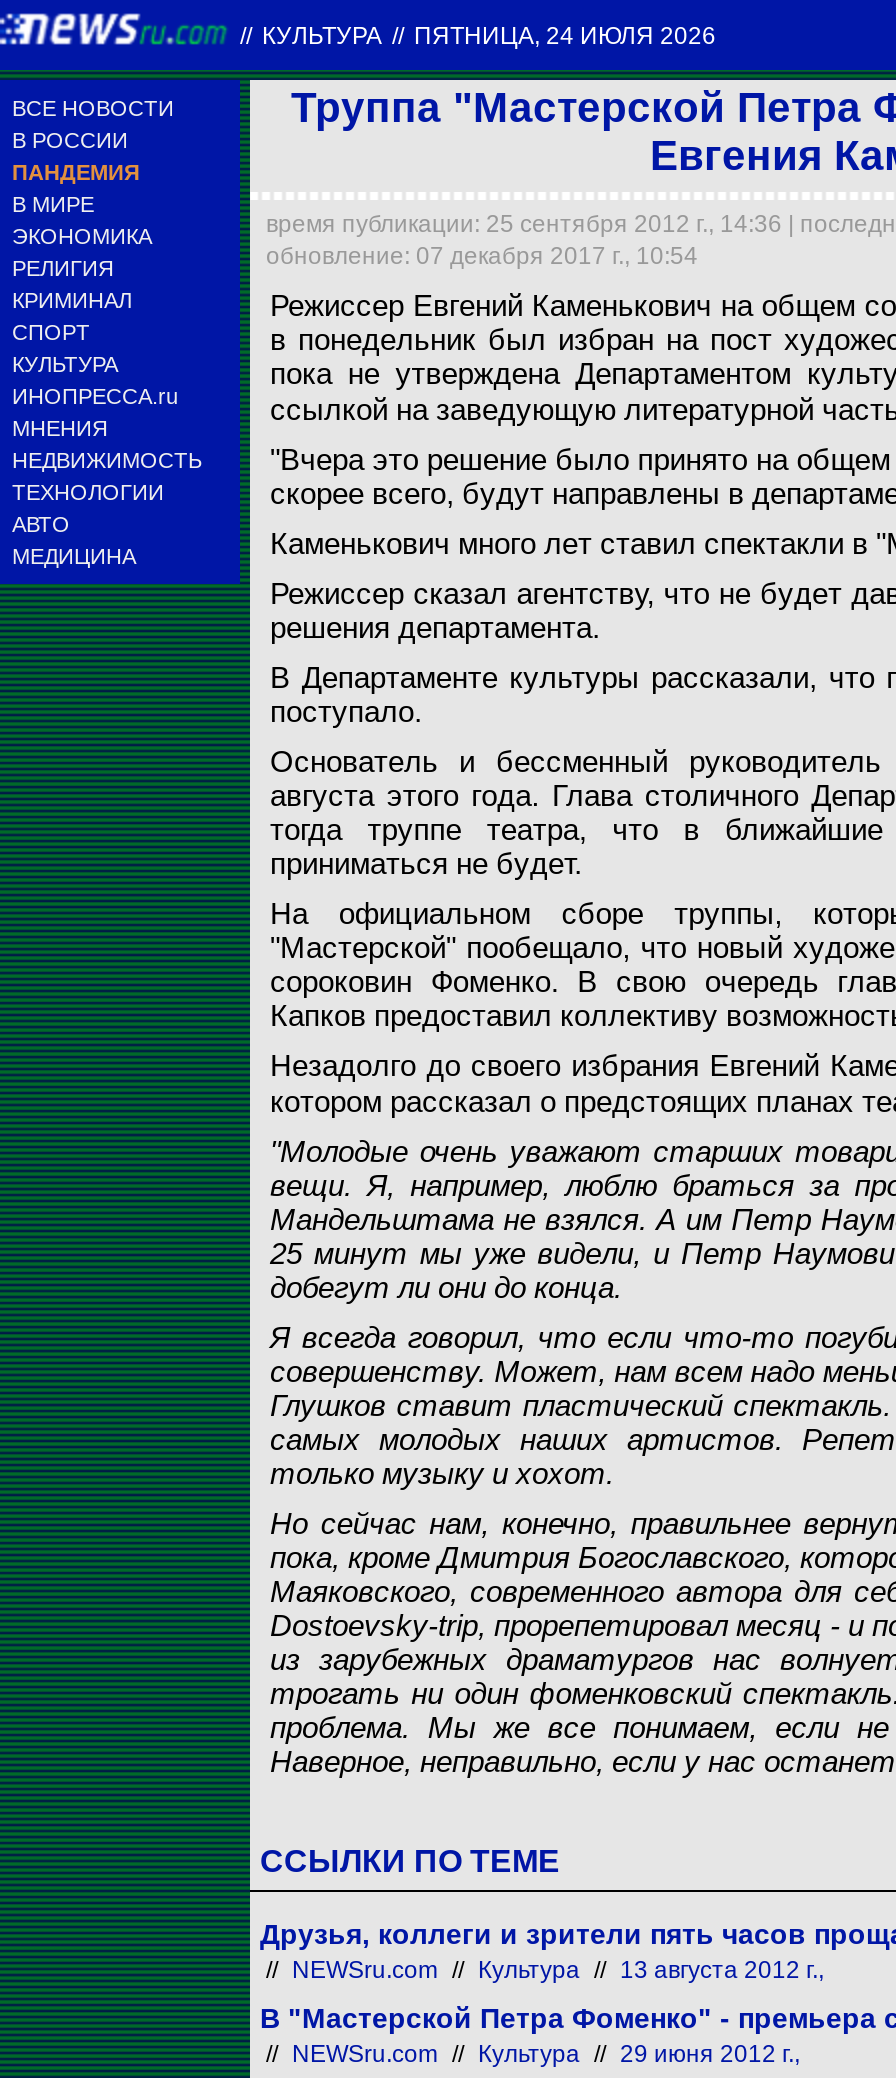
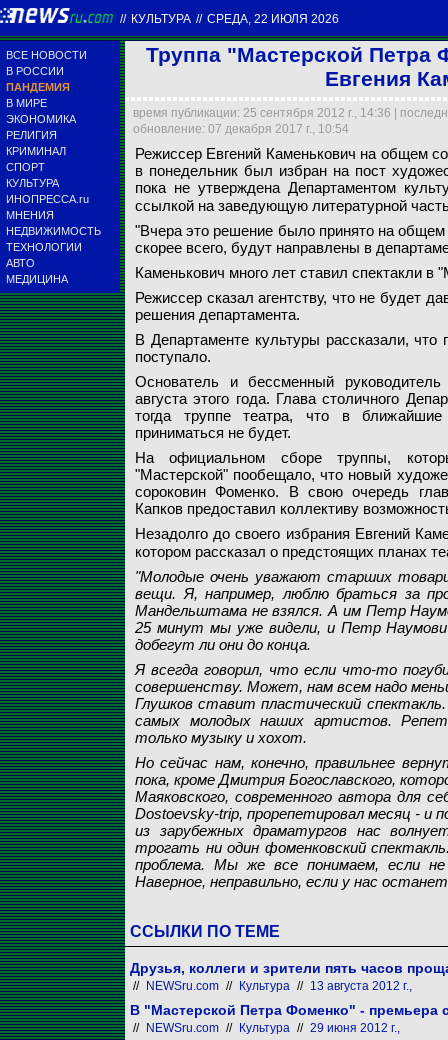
- // КУЛЬТУРА // ПЯТНИЦА, 24 ИЮЛЯ 2026
+ // КУЛЬТУРА // СРЕДА, 22 ИЮЛЯ 2026
